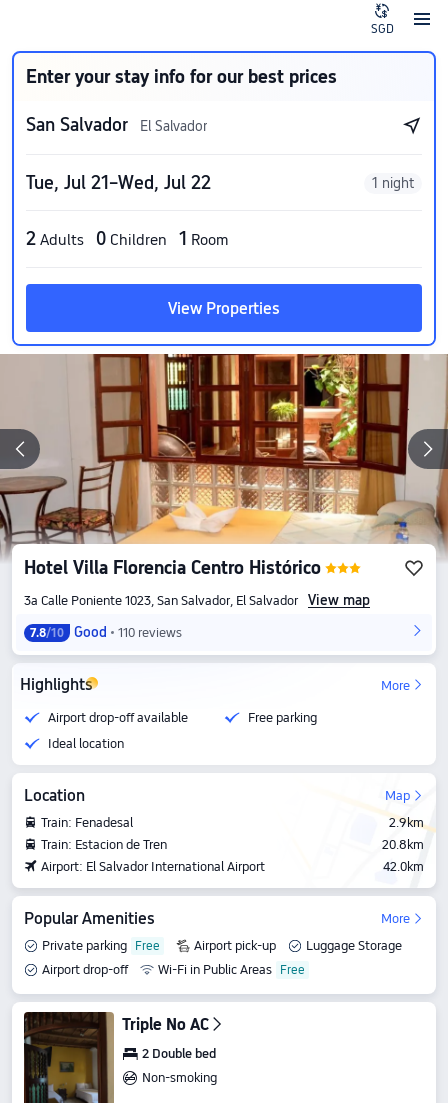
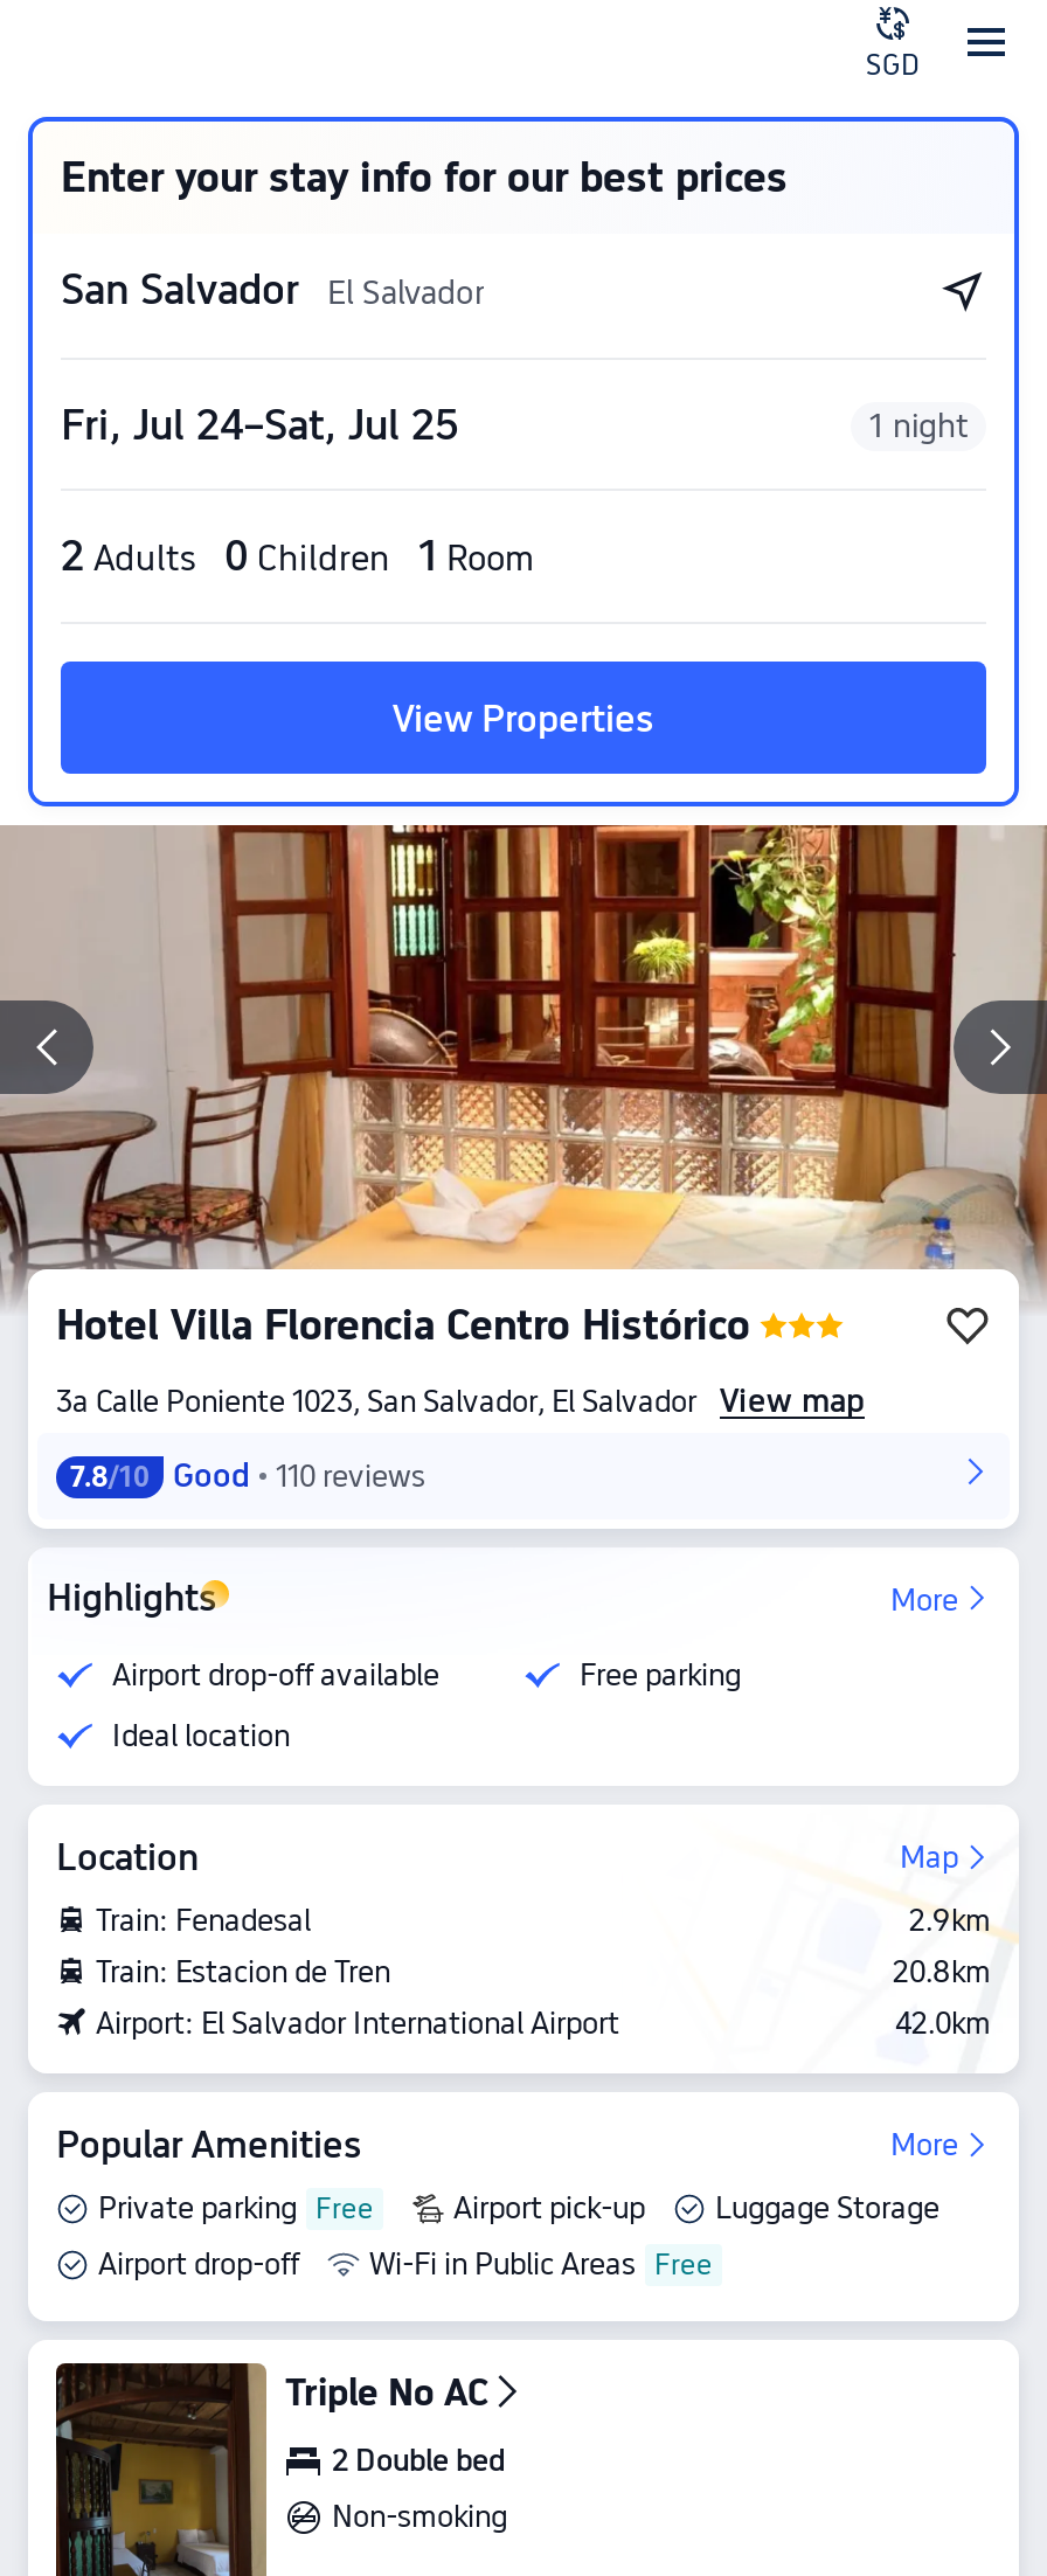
- Tue, Jul 21–Wed, Jul 22
+ Fri, Jul 24–Sat, Jul 25
